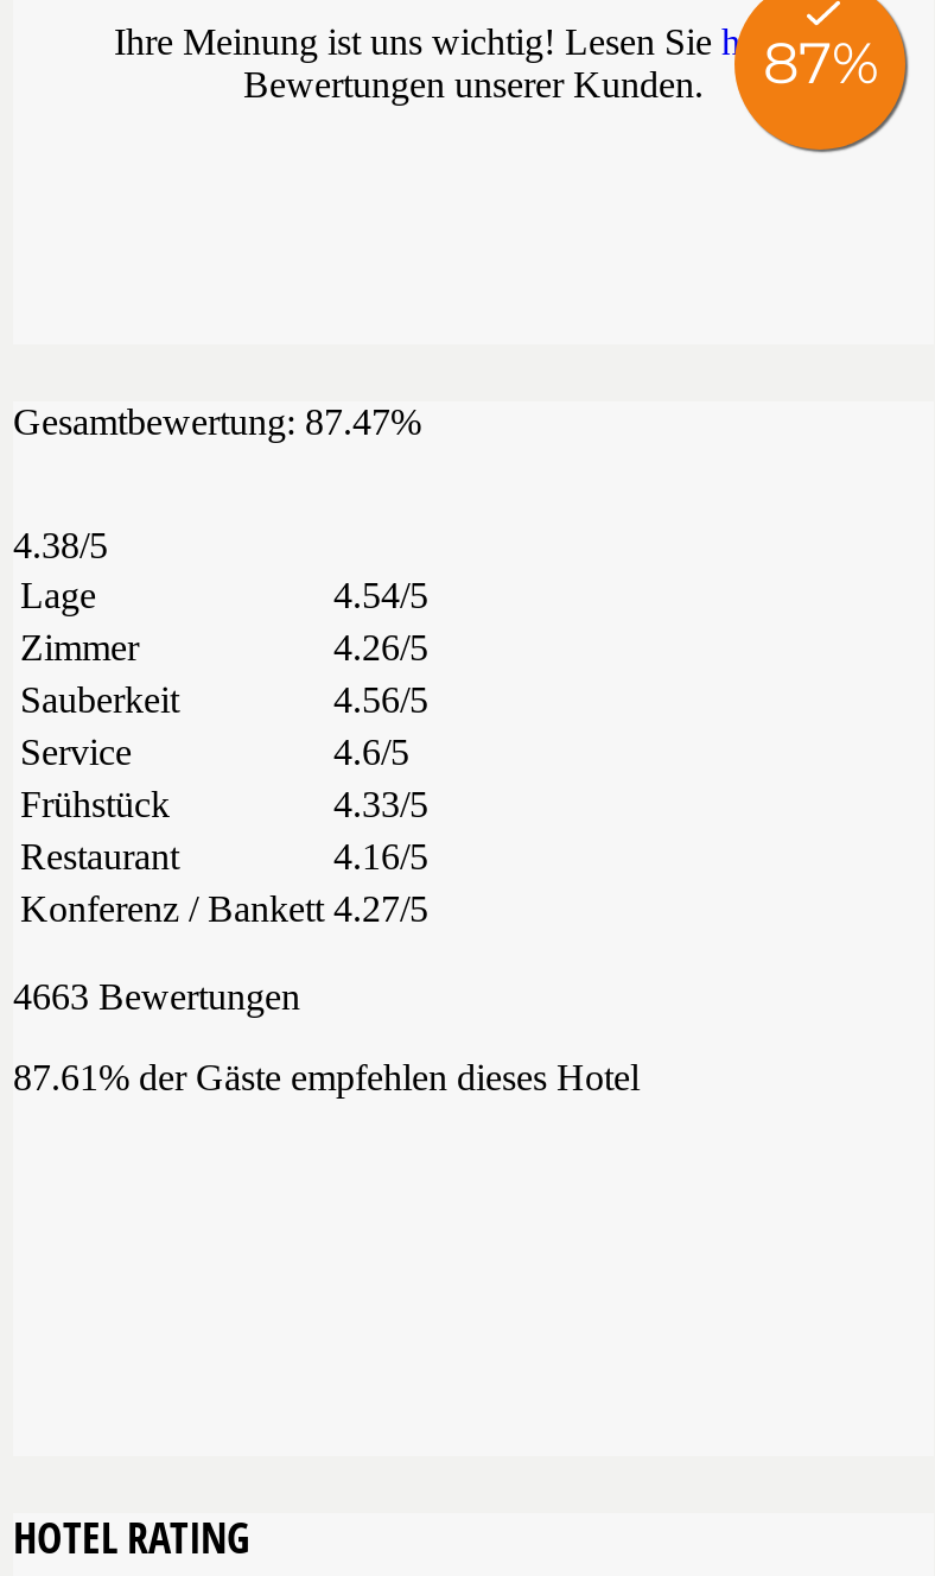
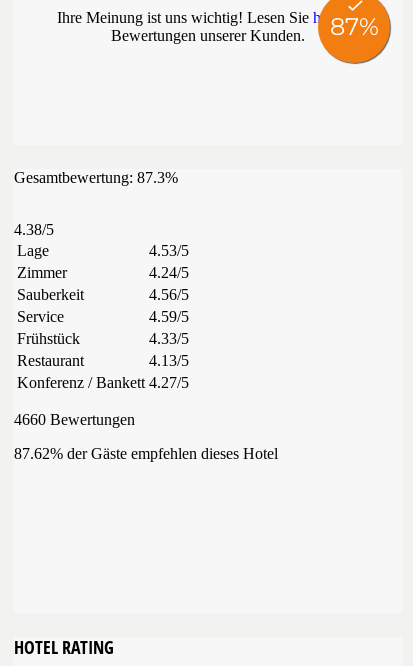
- Gesamtbewertung: 87.47%
+ Gesamtbewertung: 87.3%

- 4.54/5
+ 4.53/5

- 4.26/5
+ 4.24/5

- 4.6/5
+ 4.59/5

- 4.16/5
+ 4.13/5

- 4663 Bewertungen
+ 4660 Bewertungen

- 87.61% der Gäste empfehlen dieses Hotel
+ 87.62% der Gäste empfehlen dieses Hotel
